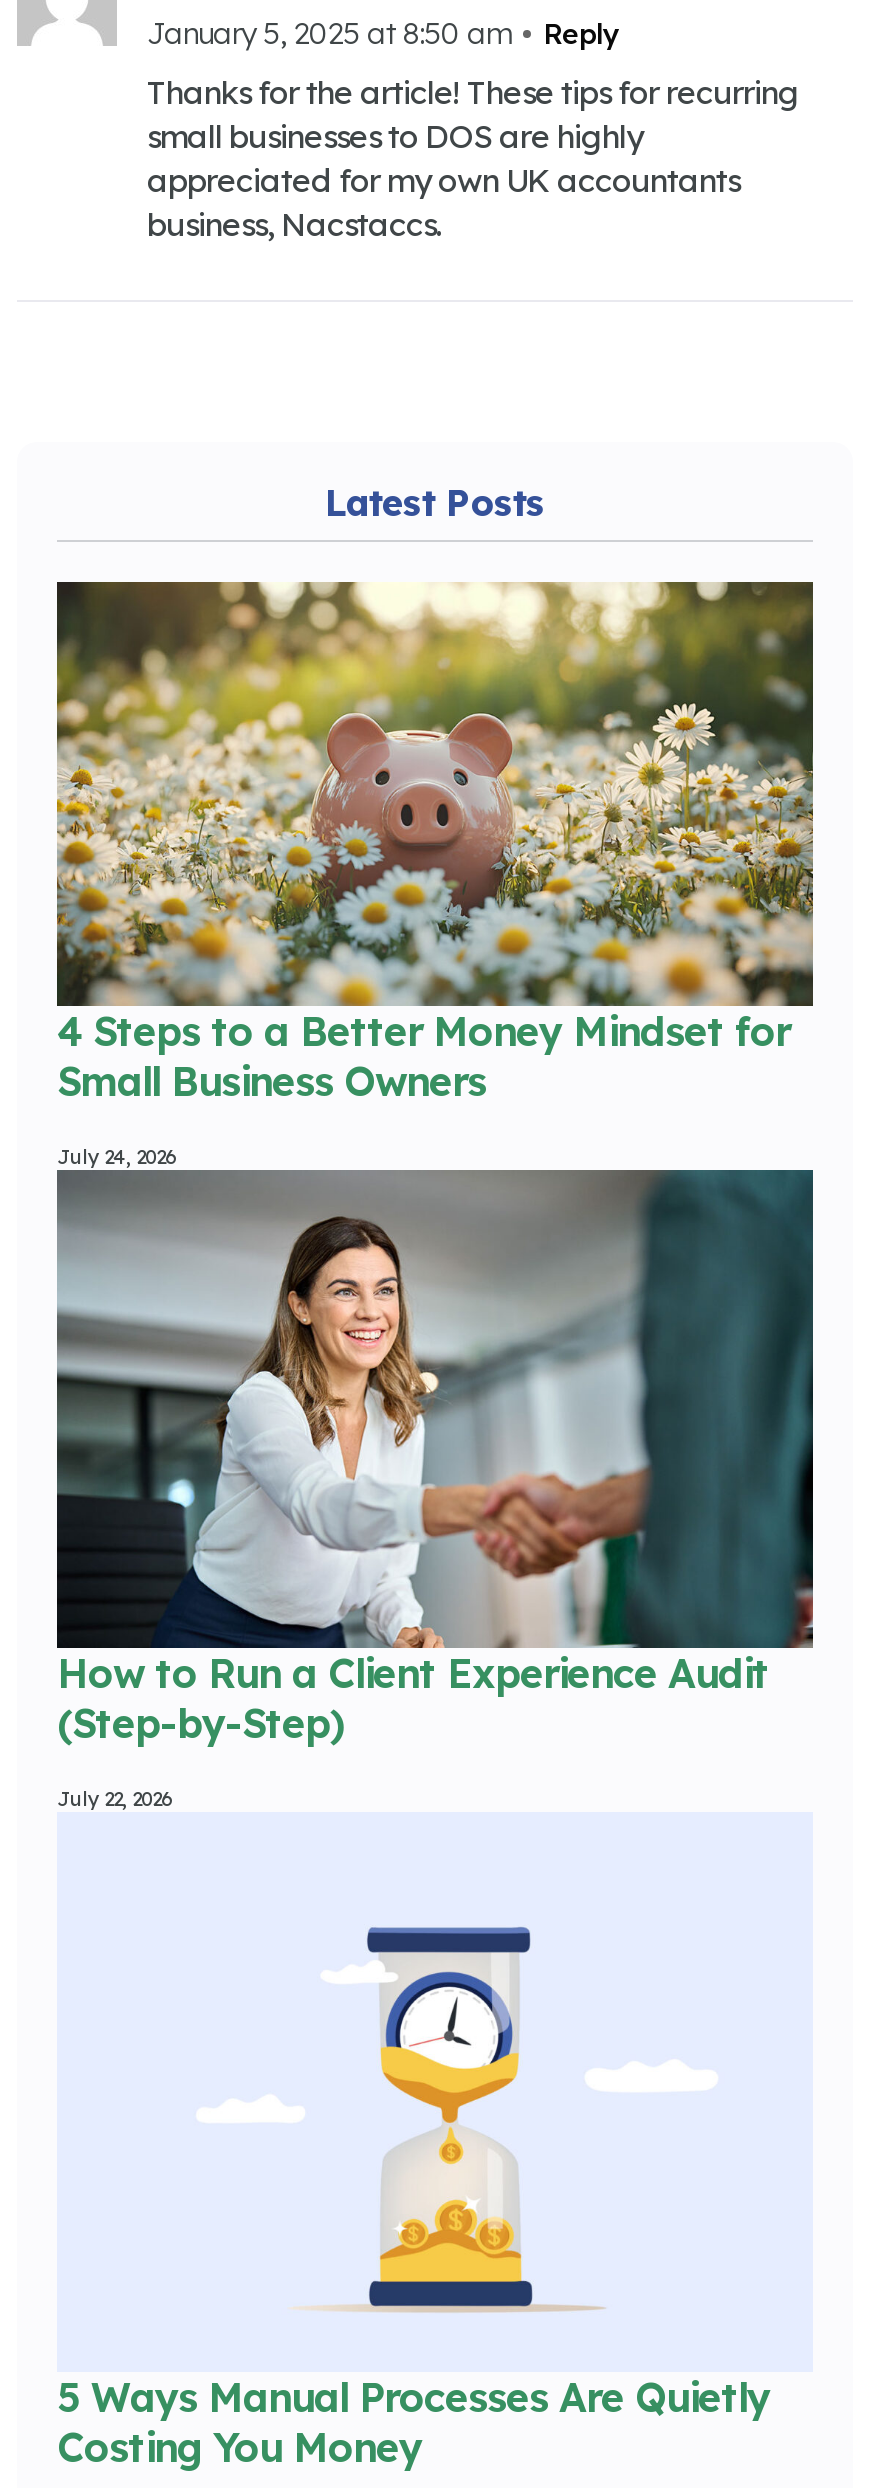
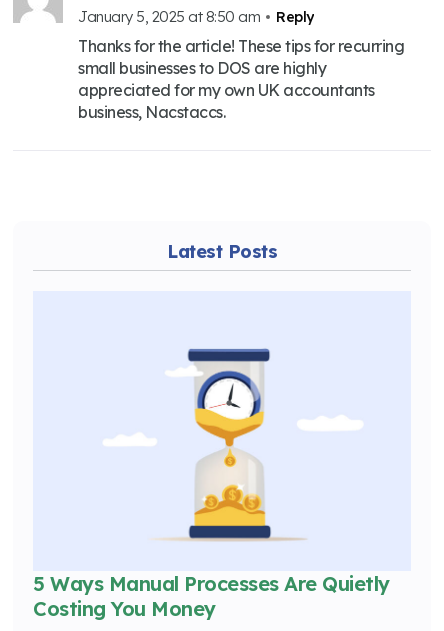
- [image]
- 4 Steps to a Better Money Mindset for
- Small Business Owners
- July 24, 2026

- [image]
- How to Run a Client Experience Audit
- (Step-by-Step)
- July 22, 2026
